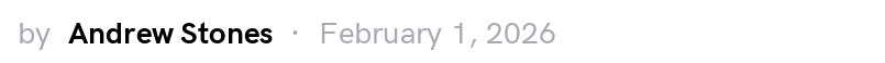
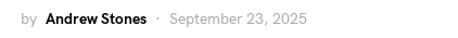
- February 1, 2026
+ September 23, 2025
